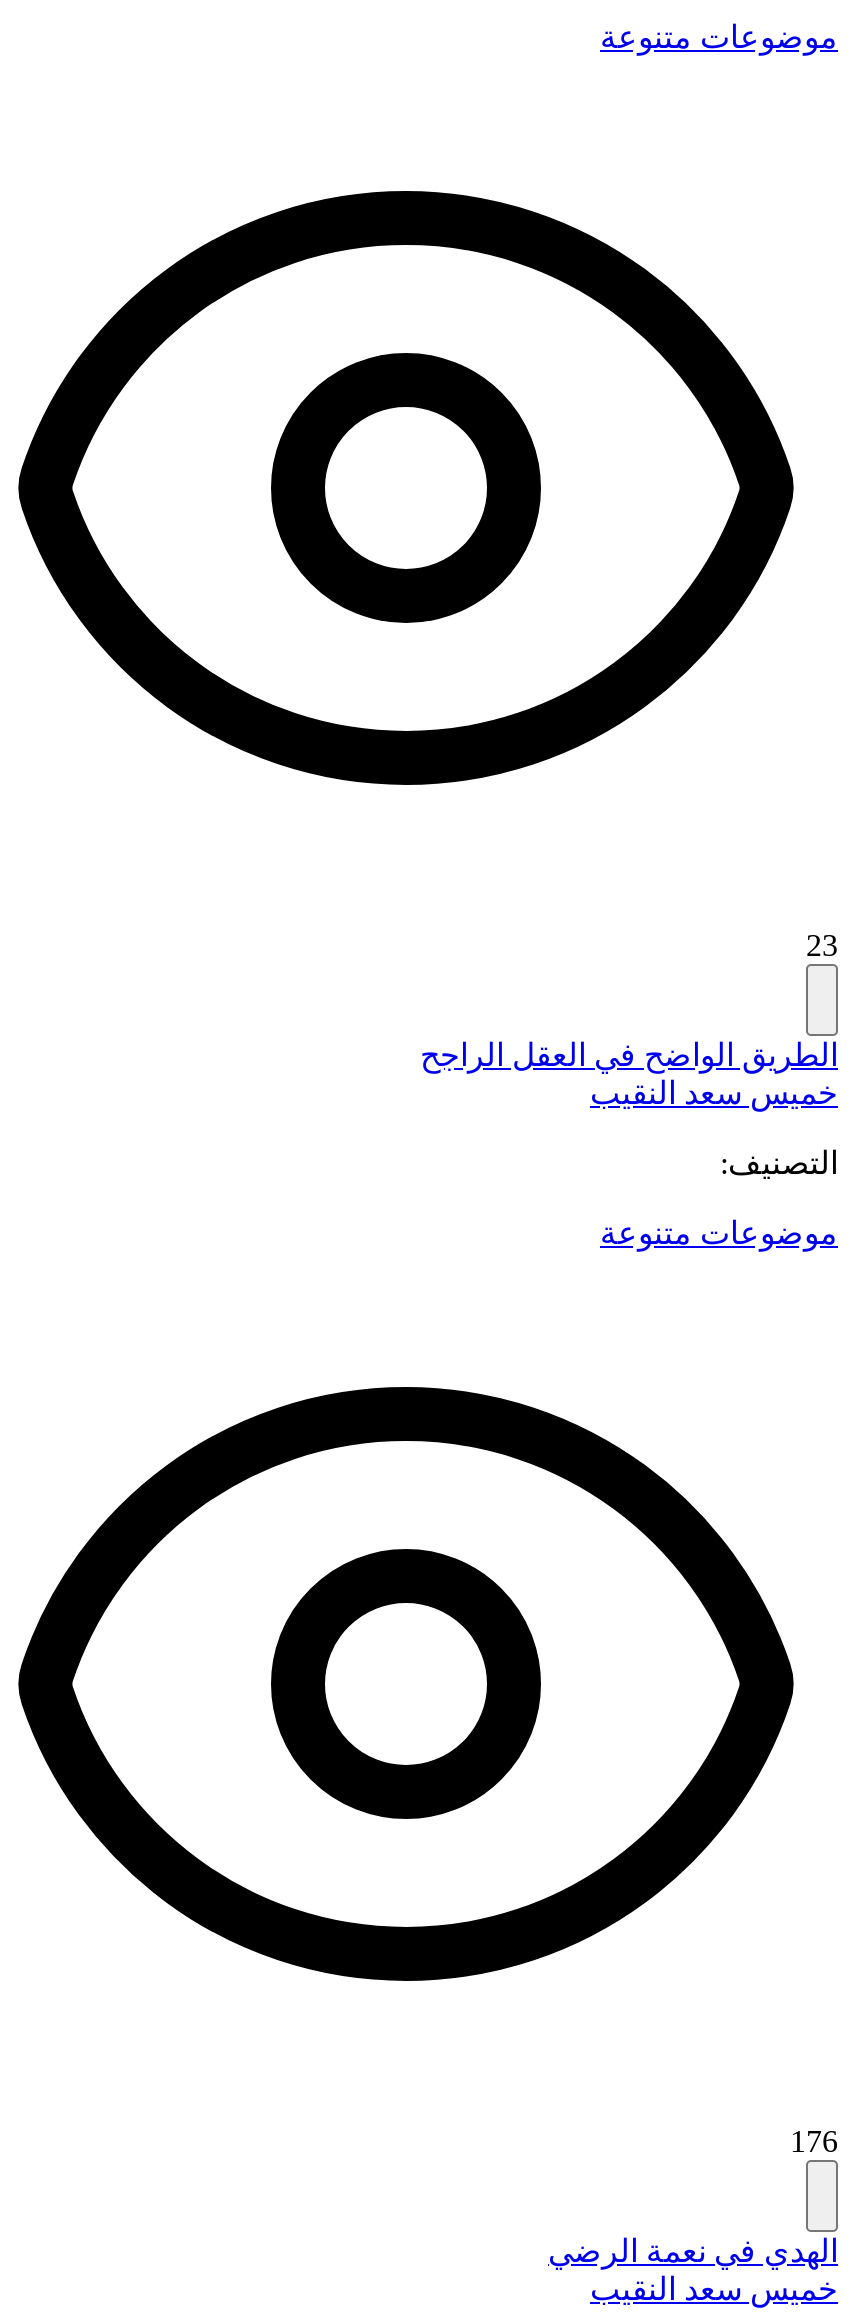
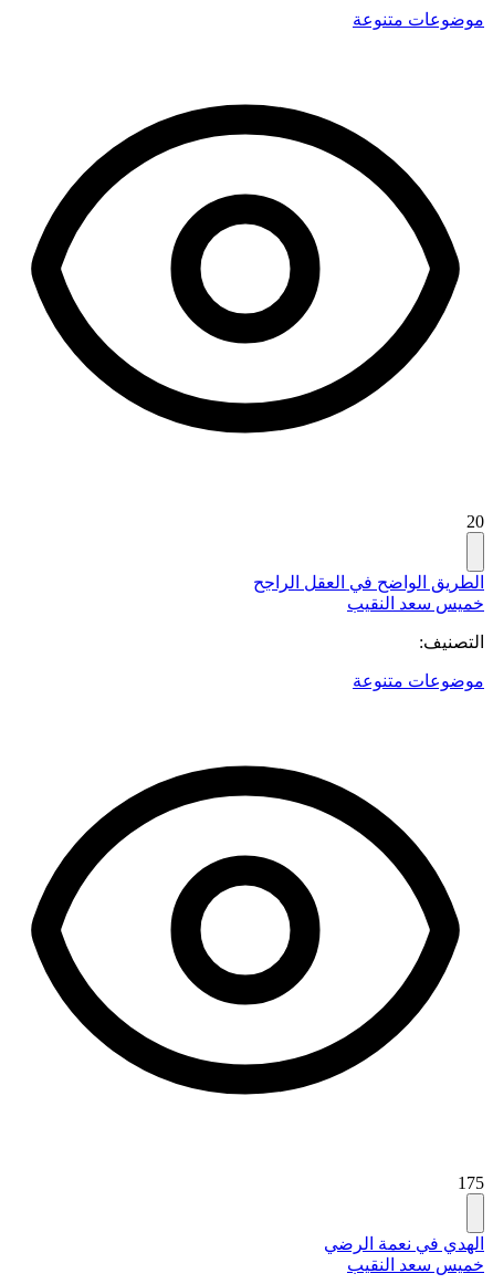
- 23
+ 20

- 176
+ 175
